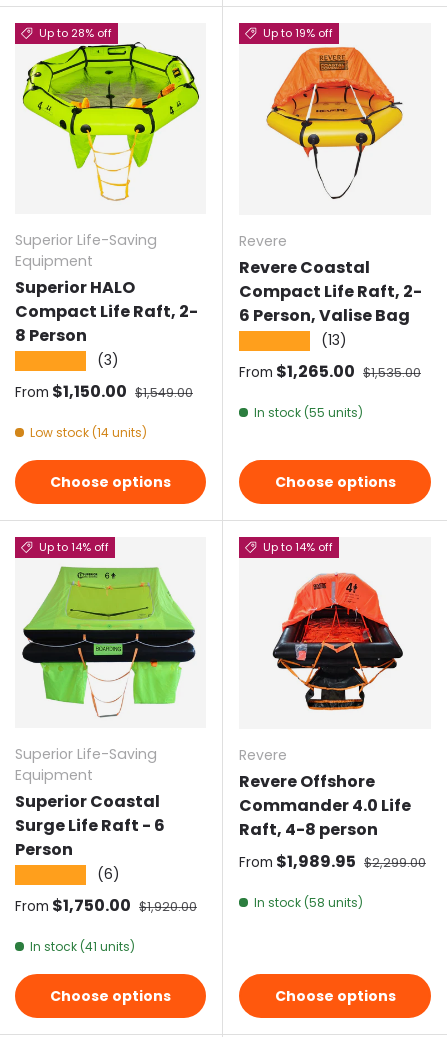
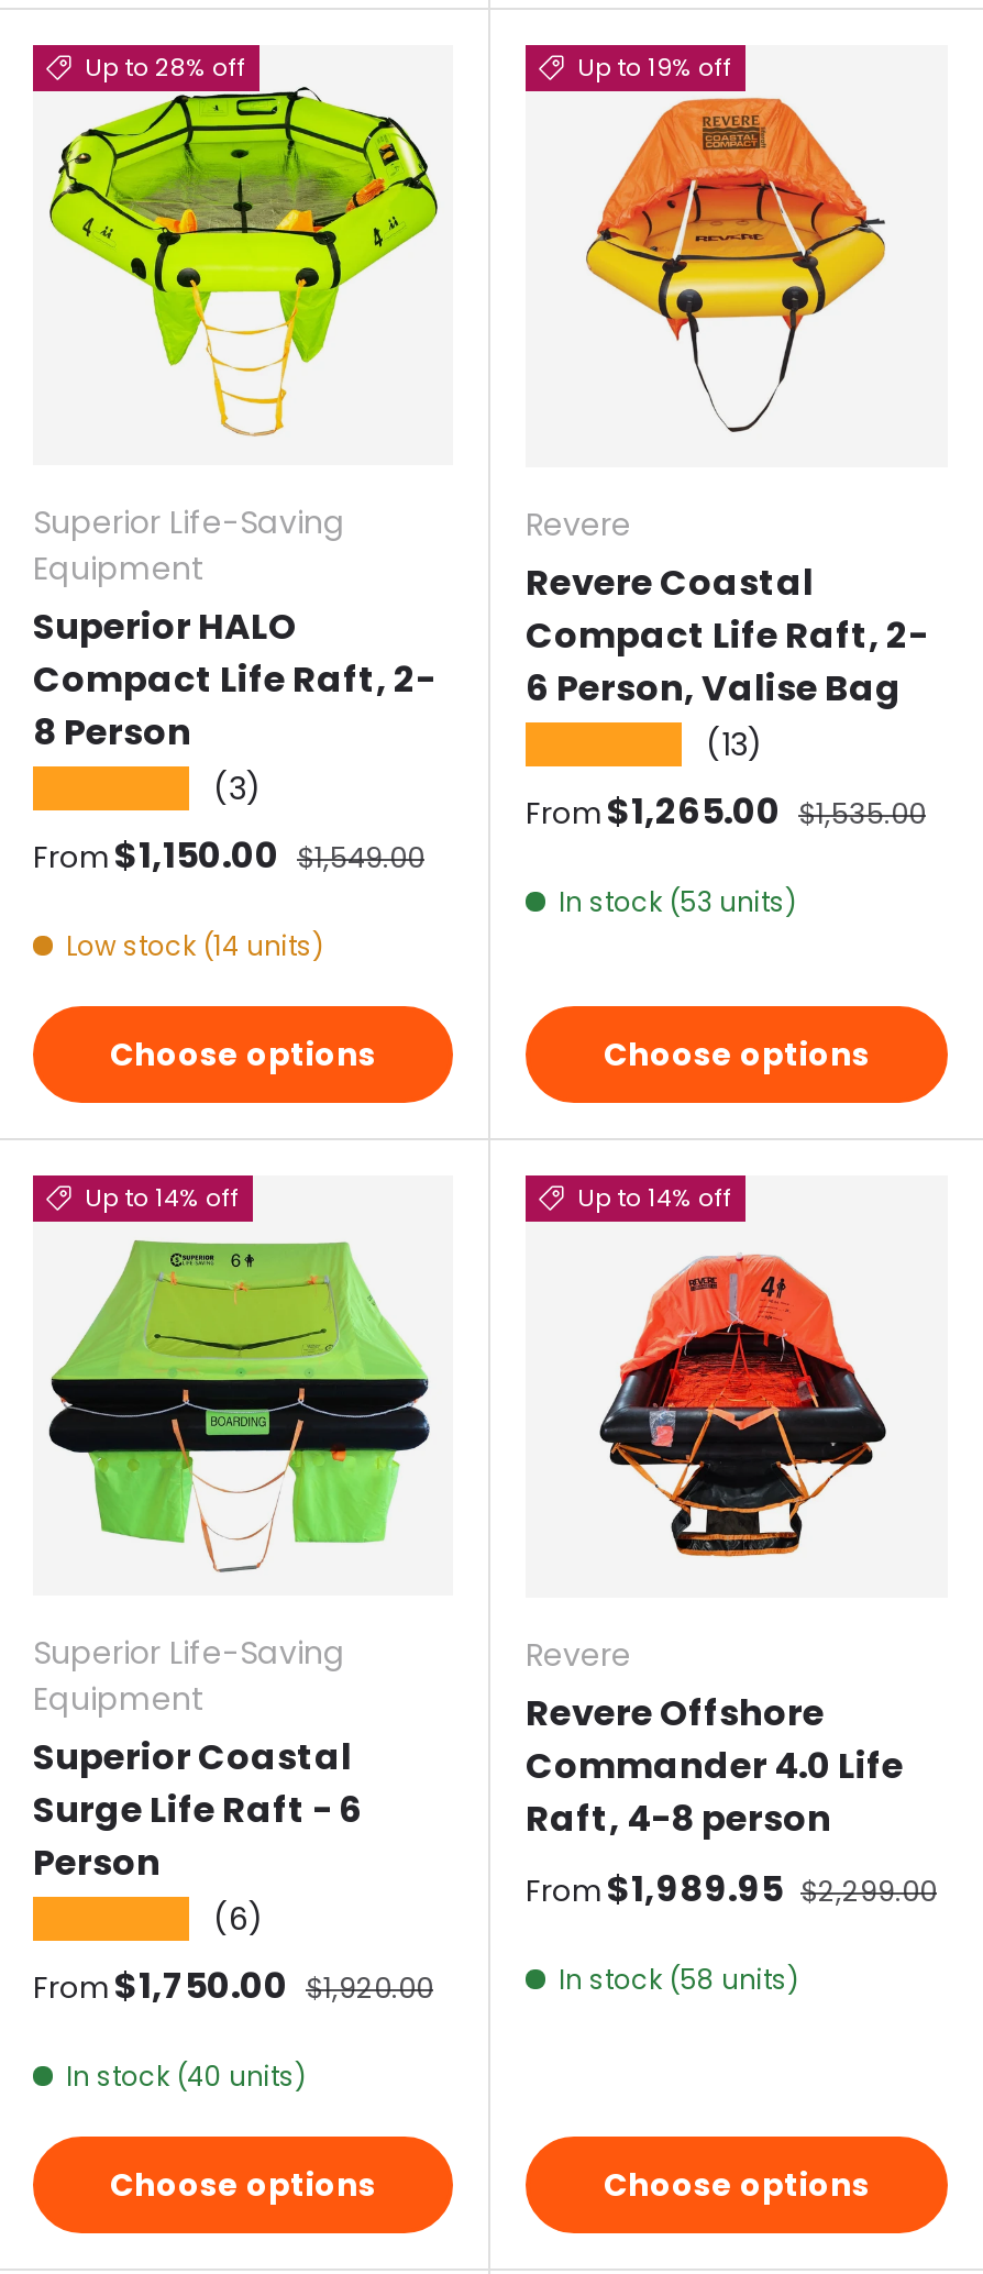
- In stock (55 units)
+ In stock (53 units)

- In stock (41 units)
+ In stock (40 units)
